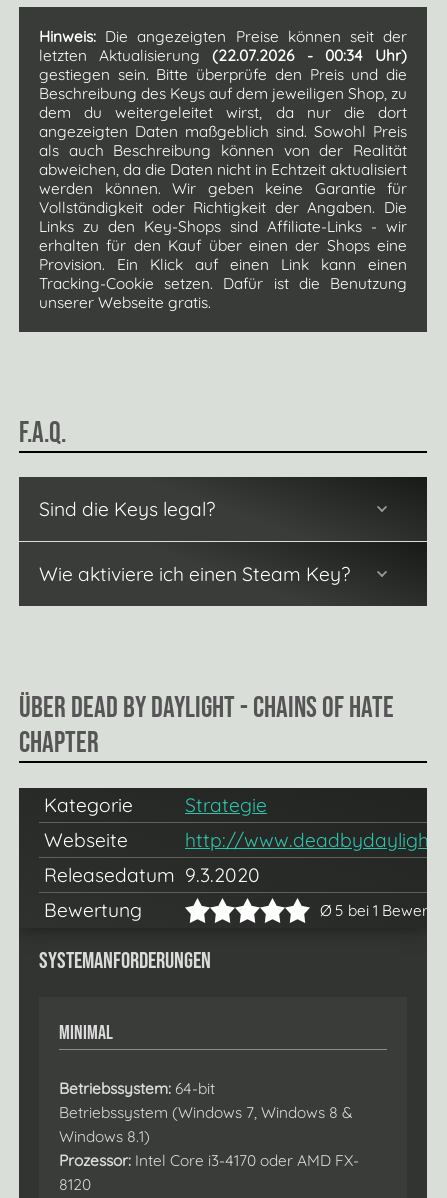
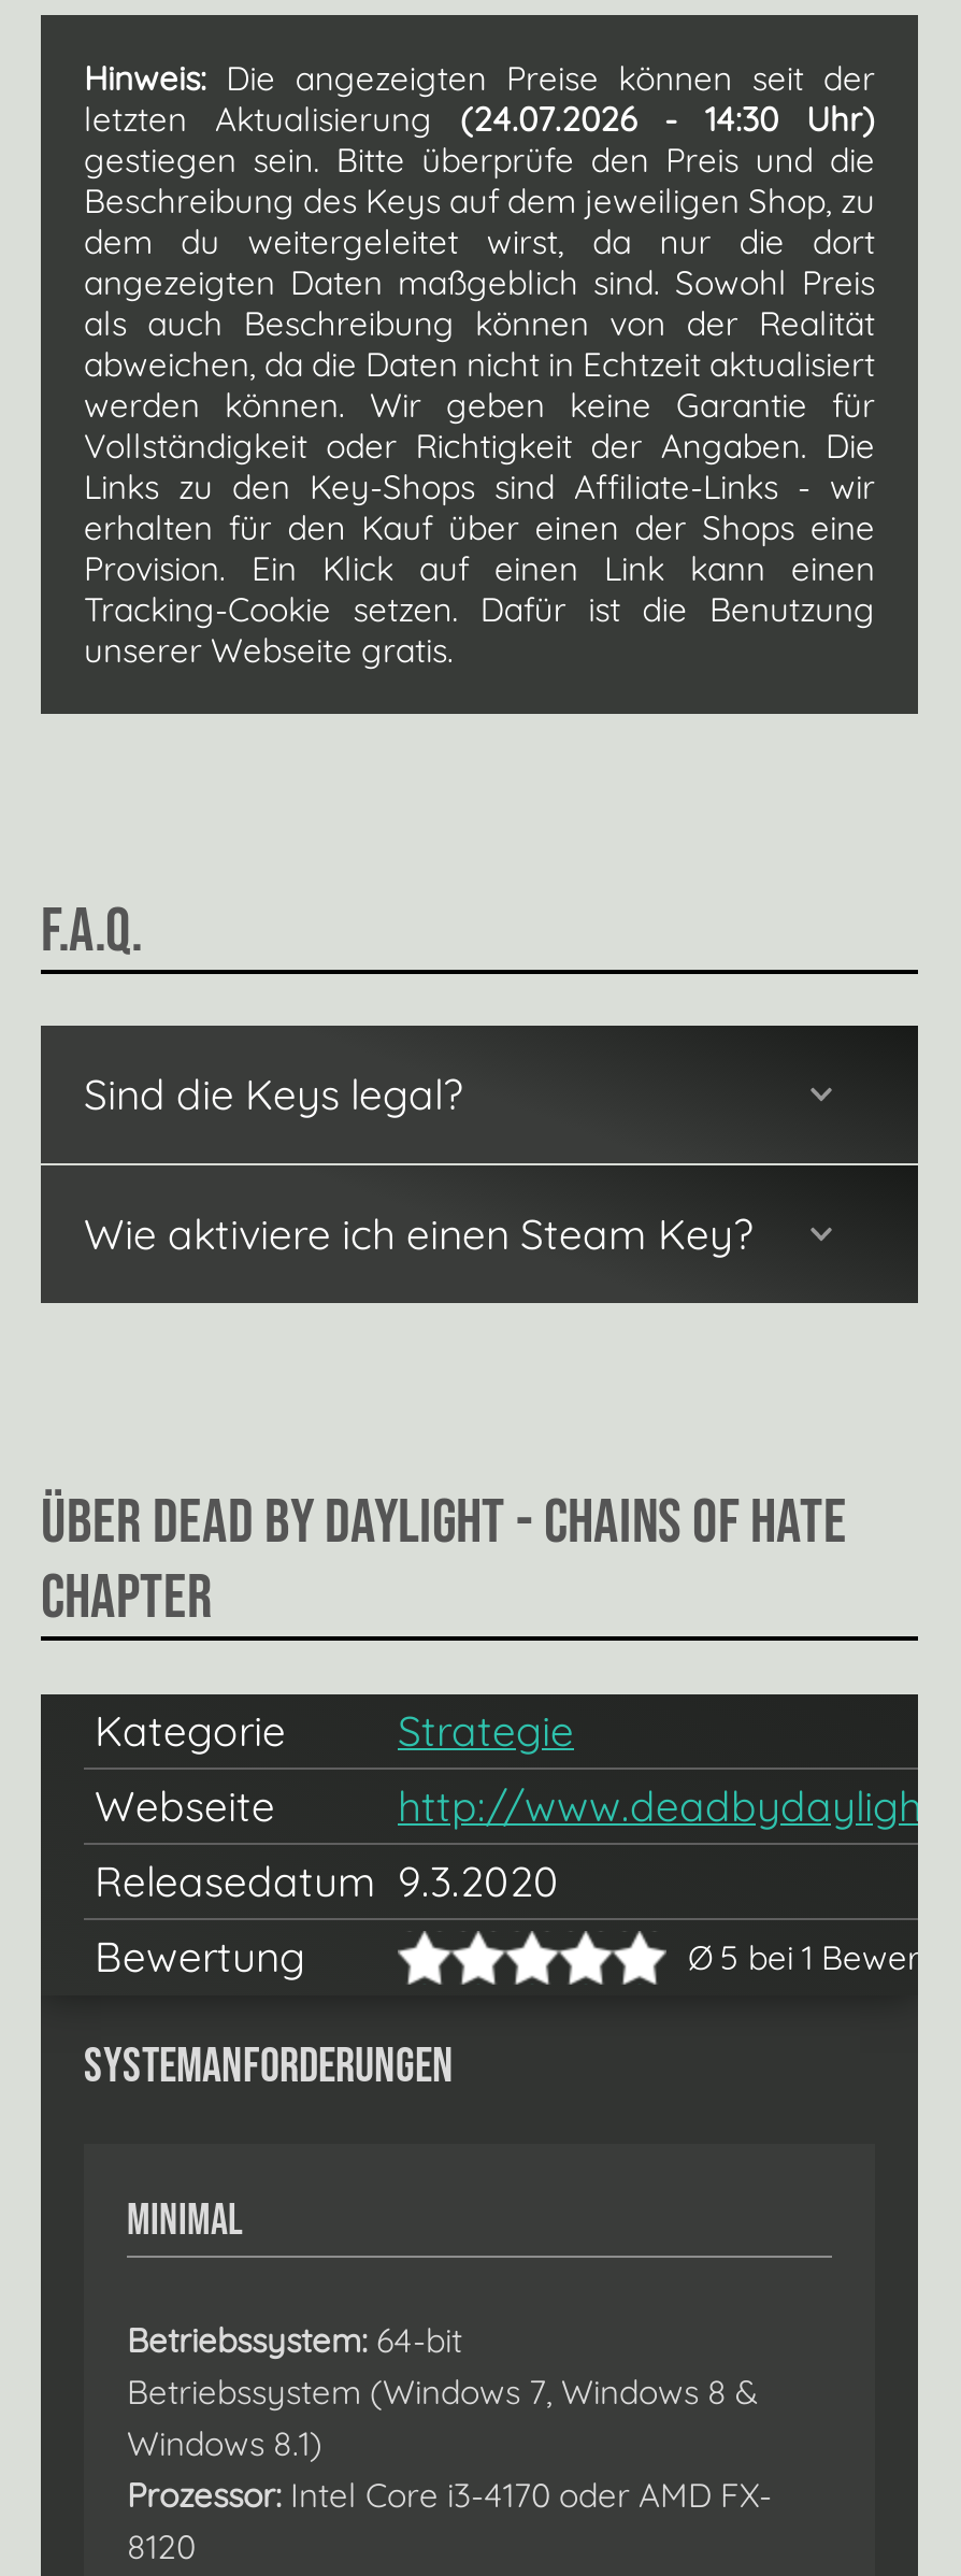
- letzten Aktualisierung (22.07.2026 - 00:34 Uhr)
+ letzten Aktualisierung (24.07.2026 - 14:30 Uhr)
